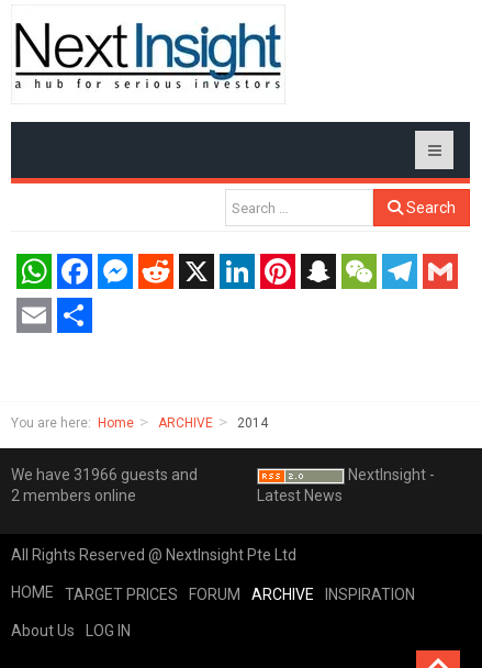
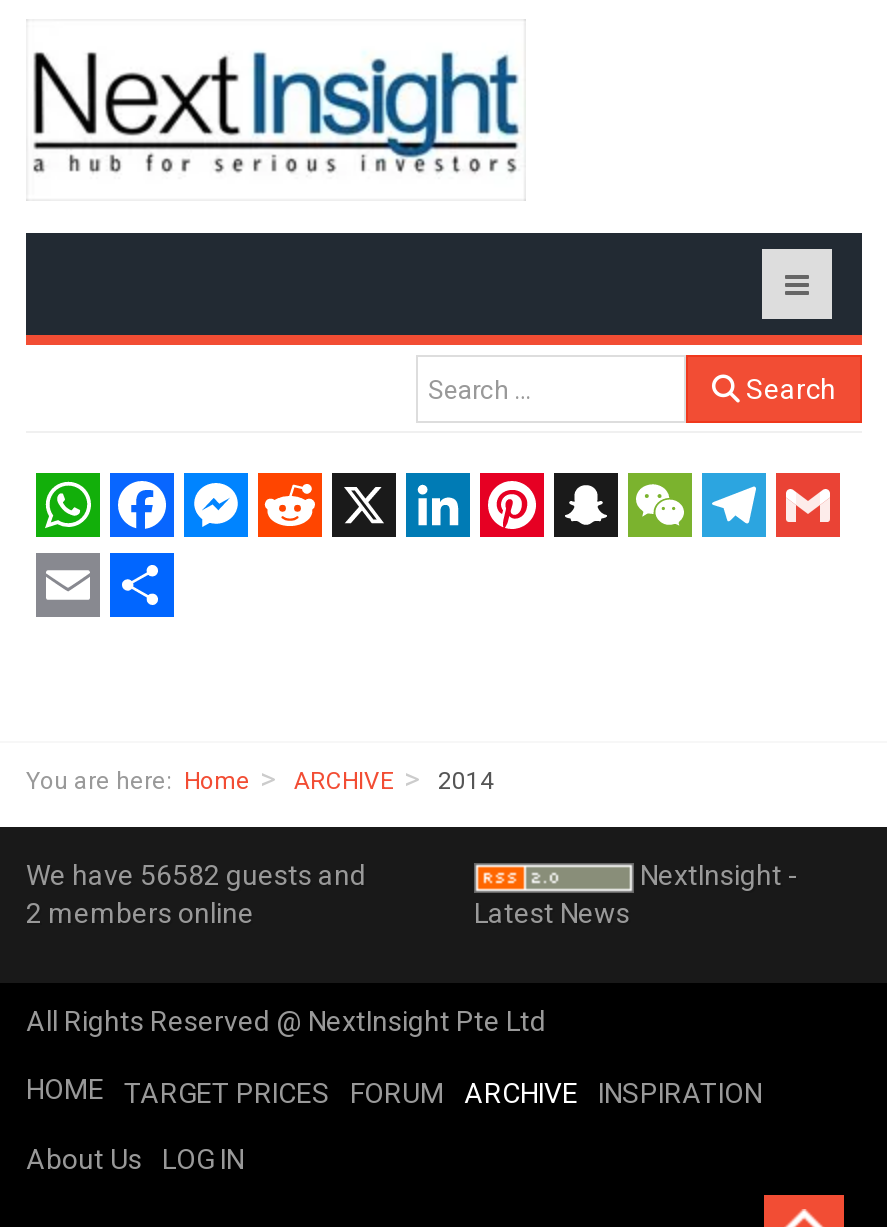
- We have 31966 guests and
+ We have 56582 guests and
